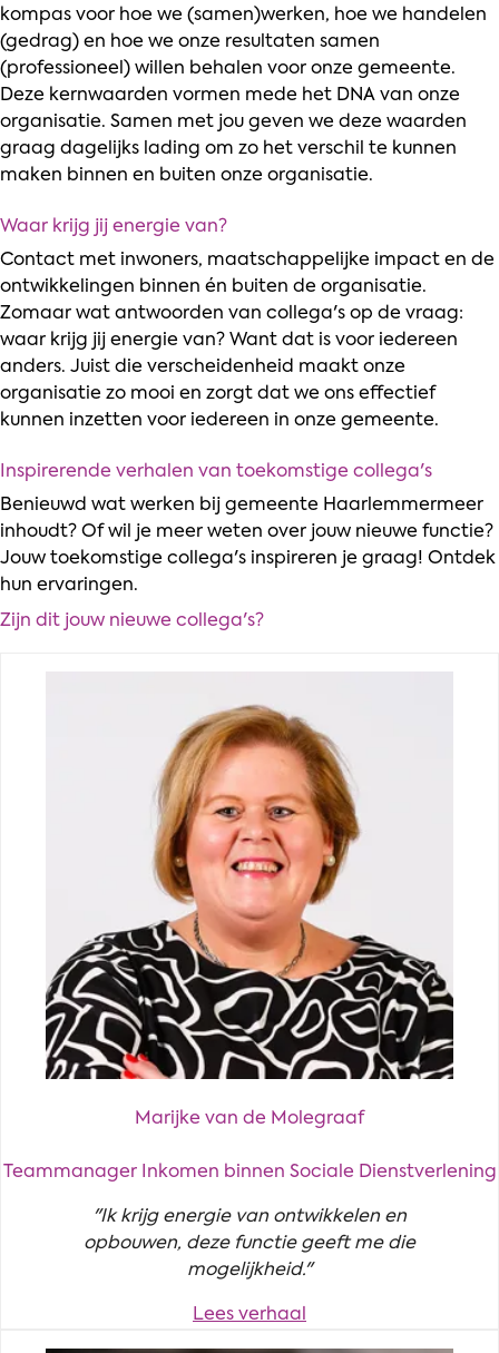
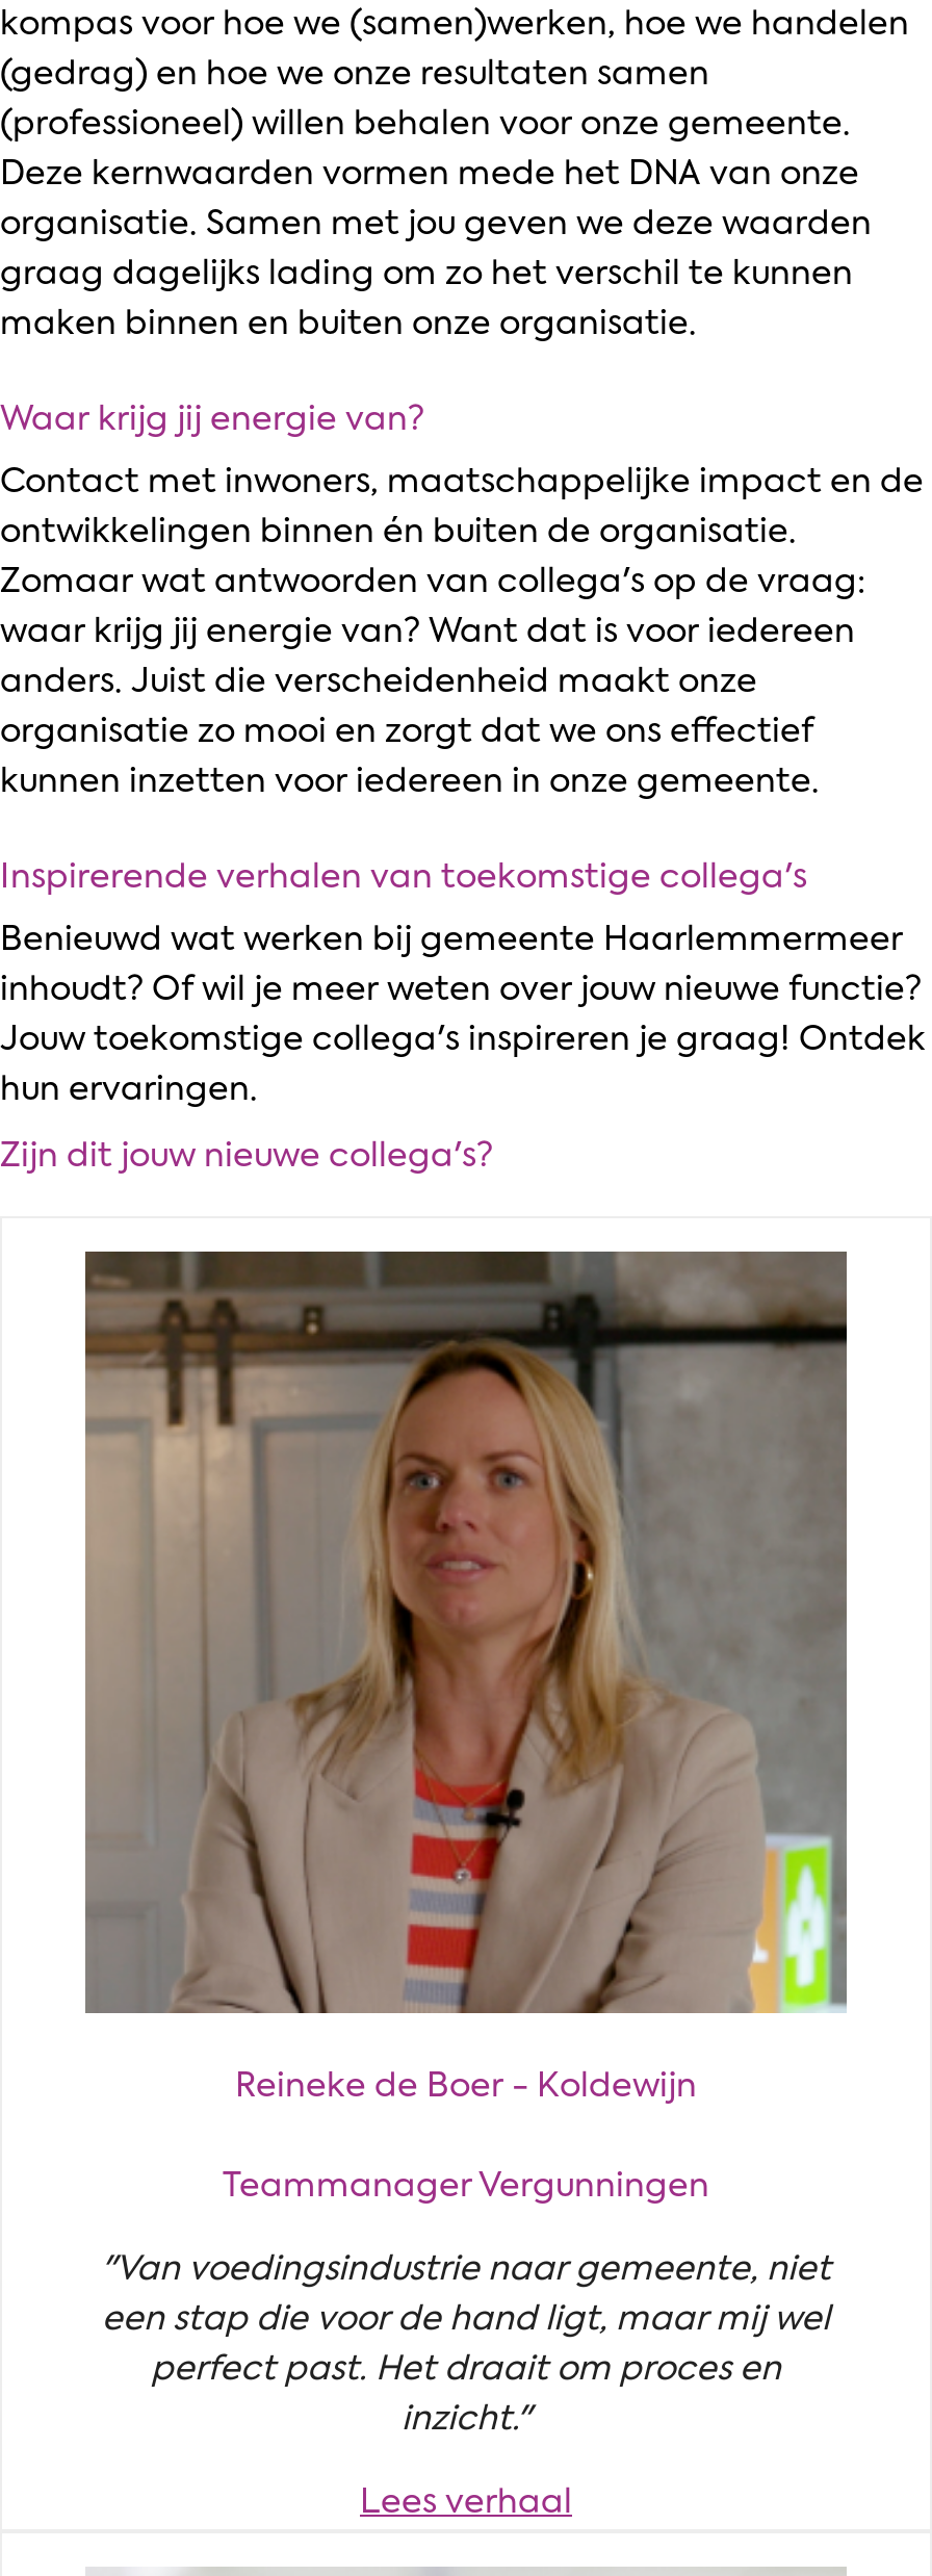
- [image]
- Marijke van de Molegraaf
- Teammanager Inkomen binnen Sociale Dienstverlening
- "Ik krijg energie van ontwikkelen en
- opbouwen, deze functie geeft me die
- mogelijkheid."
+ [image]
+ Reineke de Boer - Koldewijn
+ Teammanager Vergunningen
+ "Van voedingsindustrie naar gemeente, niet
+ een stap die voor de hand ligt, maar mij wel
+ perfect past. Het draait om proces en
+ inzicht."
